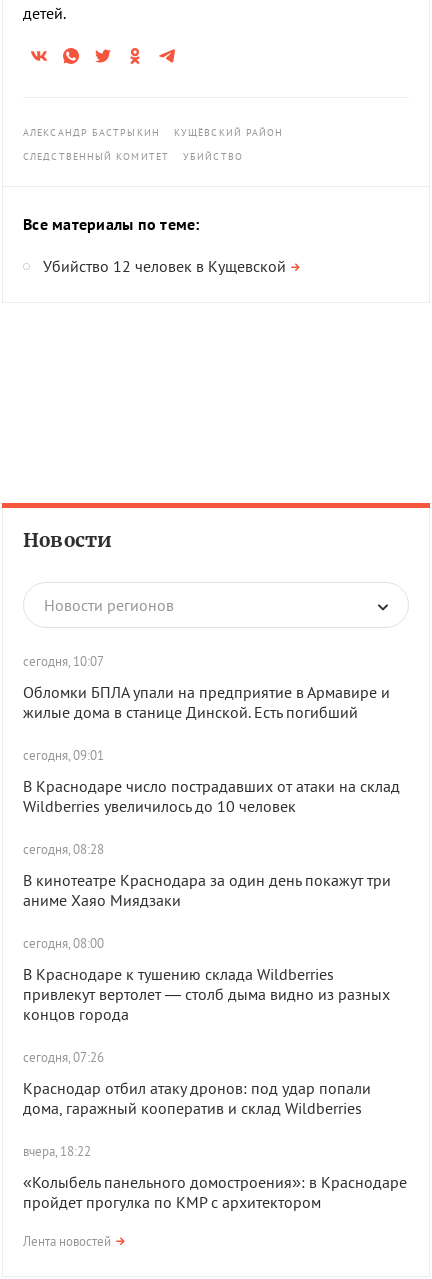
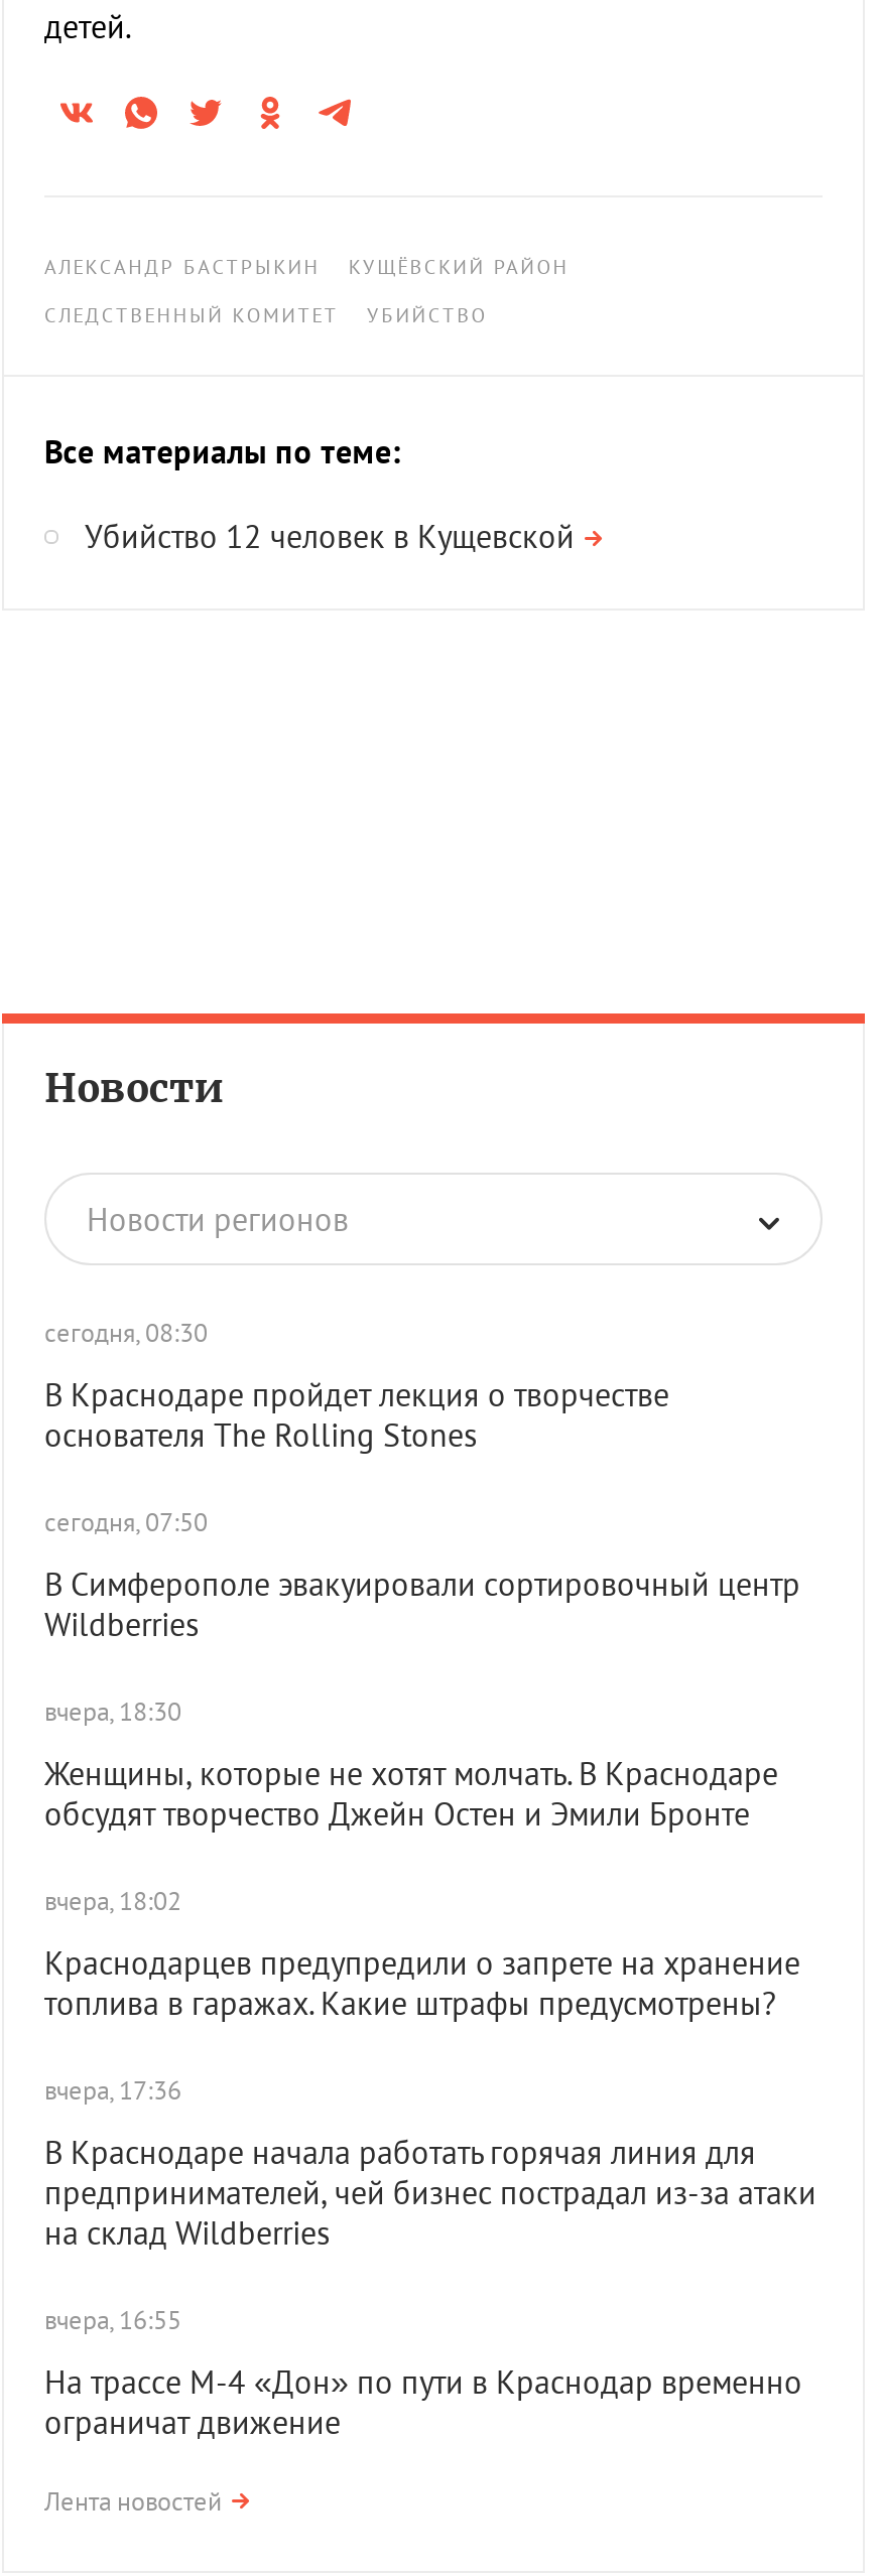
- сегодня, 10:07
+ сегодня, 08:30

- Обломки БПЛА упали на предприятие в Армавире и
- жилые дома в станице Динской. Есть погибший
+ В Краснодаре пройдет лекция о творчестве
+ основателя The Rolling Stones

- сегодня, 09:01
+ сегодня, 07:50

- В Краснодаре число пострадавших от атаки на склад
- Wildberries увеличилось до 10 человек
+ В Симферополе эвакуировали сортировочный центр
+ Wildberries

- сегодня, 08:28
+ вчера, 18:30

- В кинотеатре Краснодара за один день покажут три
- аниме Хаяо Миядзаки
+ Женщины, которые не хотят молчать. В Краснодаре
+ обсудят творчество Джейн Остен и Эмили Бронте

- сегодня, 08:00
+ вчера, 18:02

- В Краснодаре к тушению склада Wildberries
- привлекут вертолет — столб дыма видно из разных
- концов города
+ Краснодарцев предупредили о запрете на хранение
+ топлива в гаражах. Какие штрафы предусмотрены?

- сегодня, 07:26
+ вчера, 17:36

- Краснодар отбил атаку дронов: под удар попали
- дома, гаражный кооператив и склад Wildberries
+ В Краснодаре начала работать горячая линия для
+ предпринимателей, чей бизнес пострадал из-за атаки
+ на склад Wildberries

- вчера, 18:22
+ вчера, 16:55

- «Колыбель панельного домостроения»: в Краснодаре
- пройдет прогулка по КМР с архитектором
+ На трассе М-4 «Дон» по пути в Краснодар временно
+ ограничат движение
